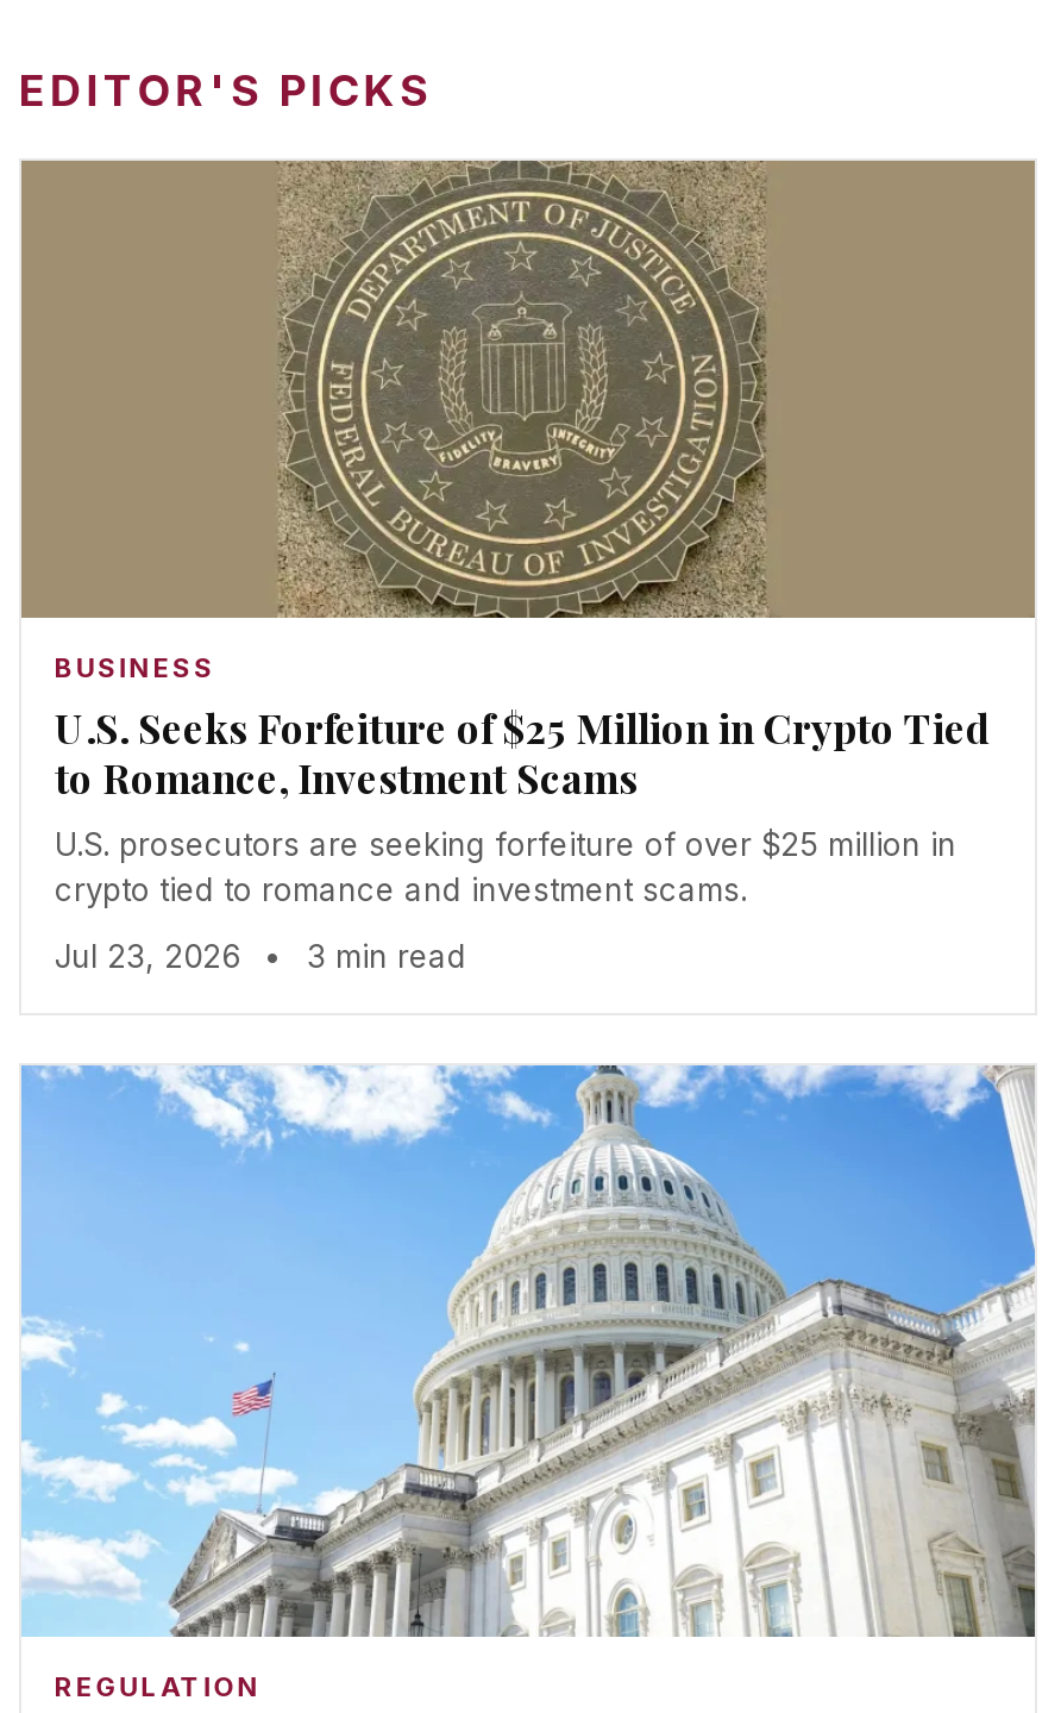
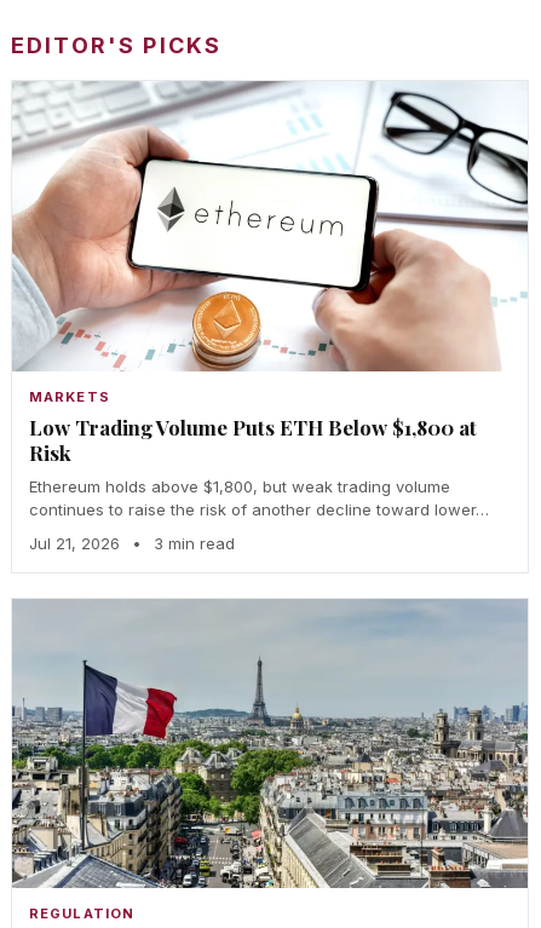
- [image]
- BUSINESS
- U.S. Seeks Forfeiture of $25 Million in Crypto Tied
- to Romance, Investment Scams
- U.S. prosecutors are seeking forfeiture of over $25 million in
- crypto tied to romance and investment scams.
+ [image]
+ MARKETS
+ Low Trading Volume Puts ETH Below $1,800 at
+ Risk
+ Ethereum holds above $1,800, but weak trading volume
+ continues to raise the risk of another decline toward lower…

- Jul 23, 2026 • 3 min read
+ Jul 21, 2026 • 3 min read

- [image]
+ [image]
